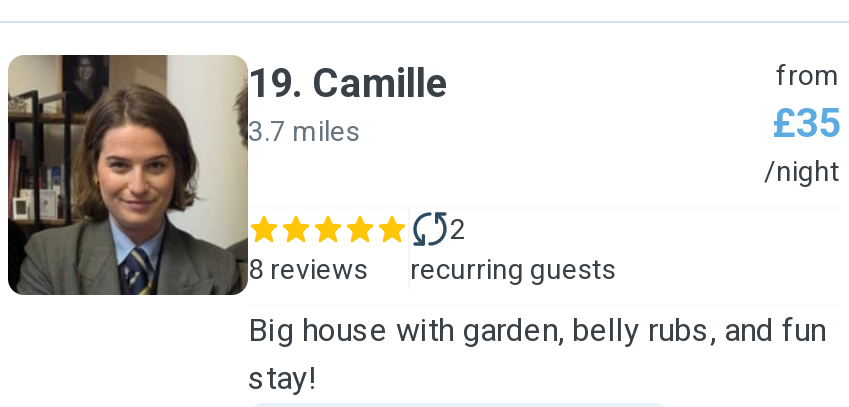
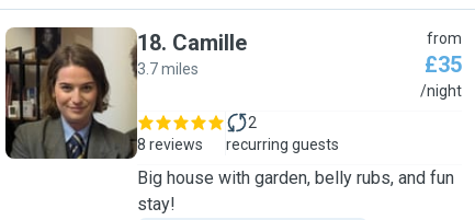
- 19. Camille
+ 18. Camille
